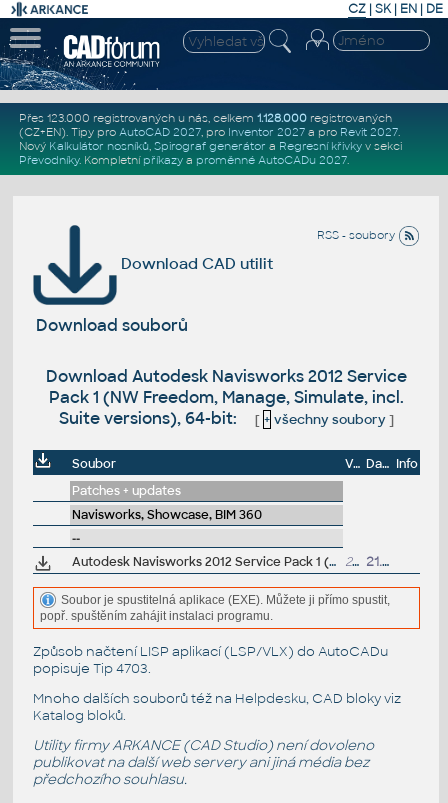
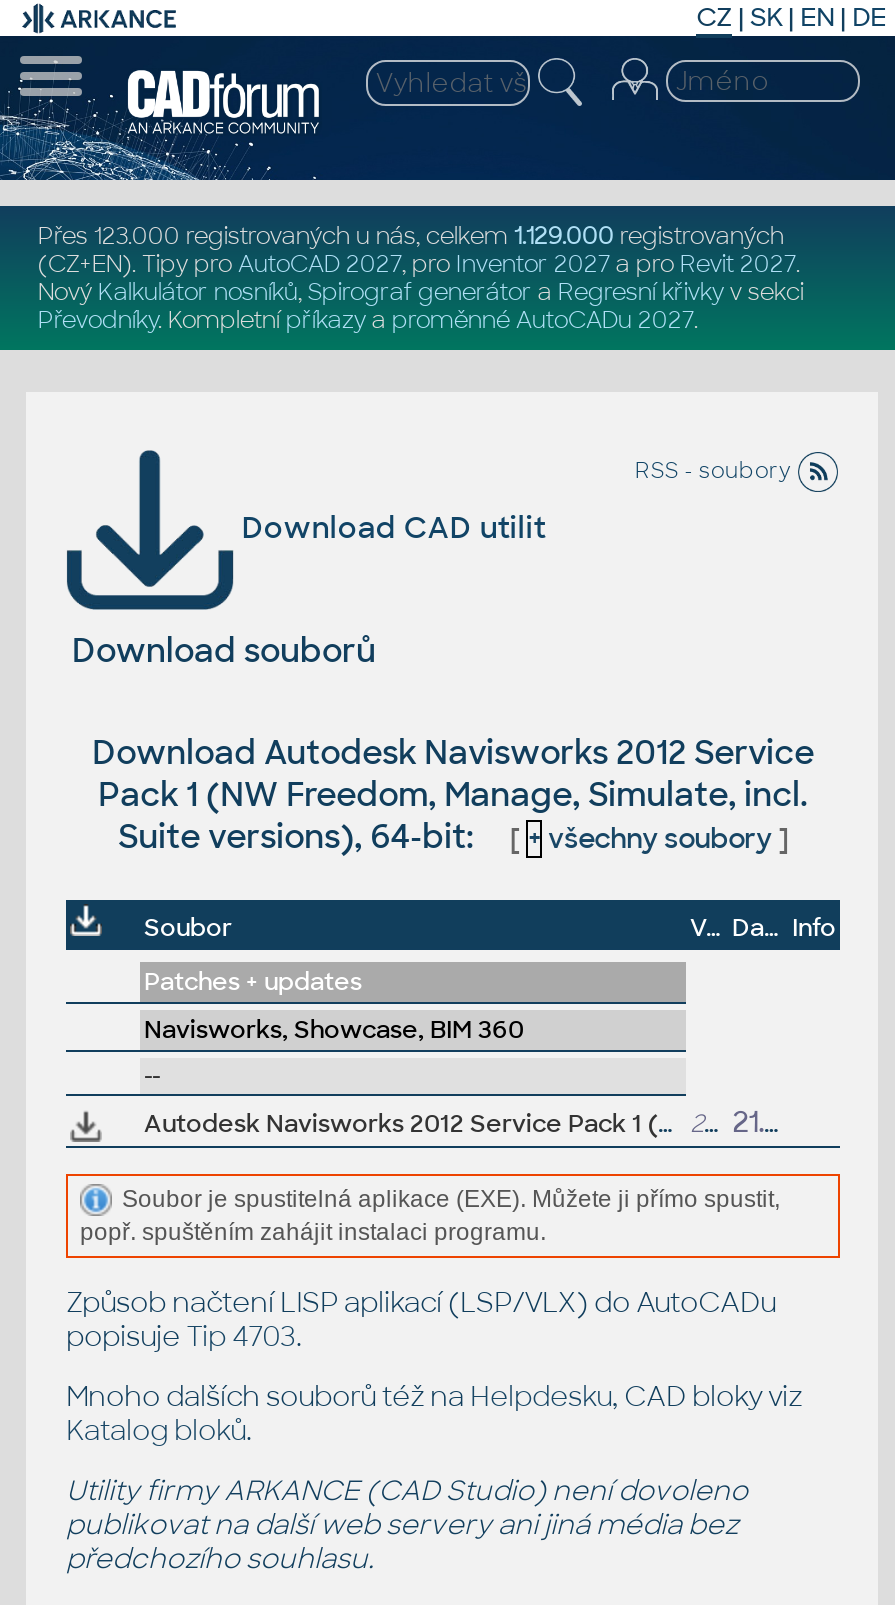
- Přes 123.000 registrovaných u nás, celkem 1.128.000 registrovaných
+ Přes 123.000 registrovaných u nás, celkem 1.129.000 registrovaných
